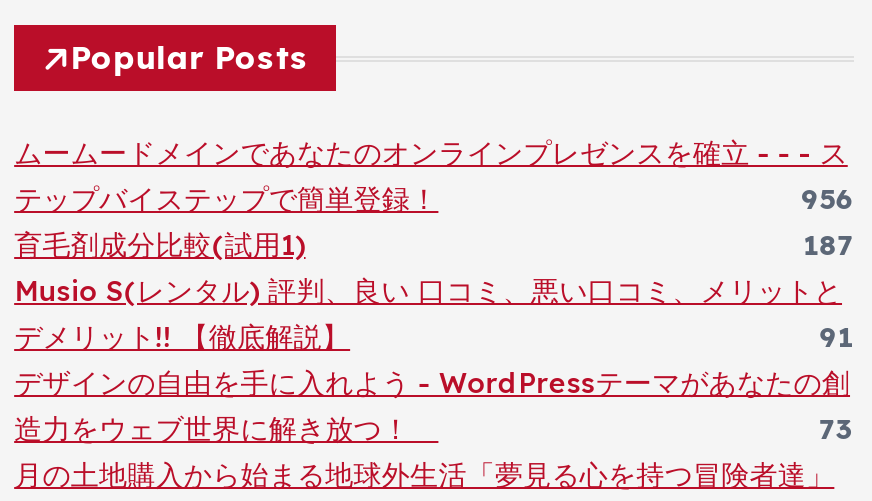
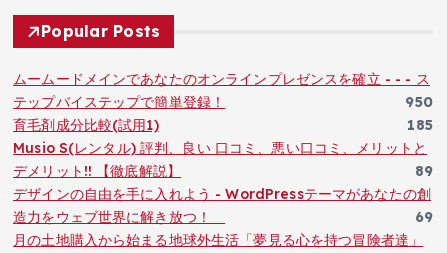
- 956
+ 950

- 187
+ 185

- 91
+ 89

- 73
+ 69
